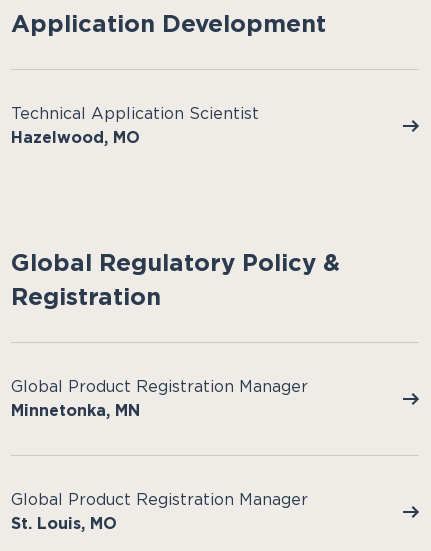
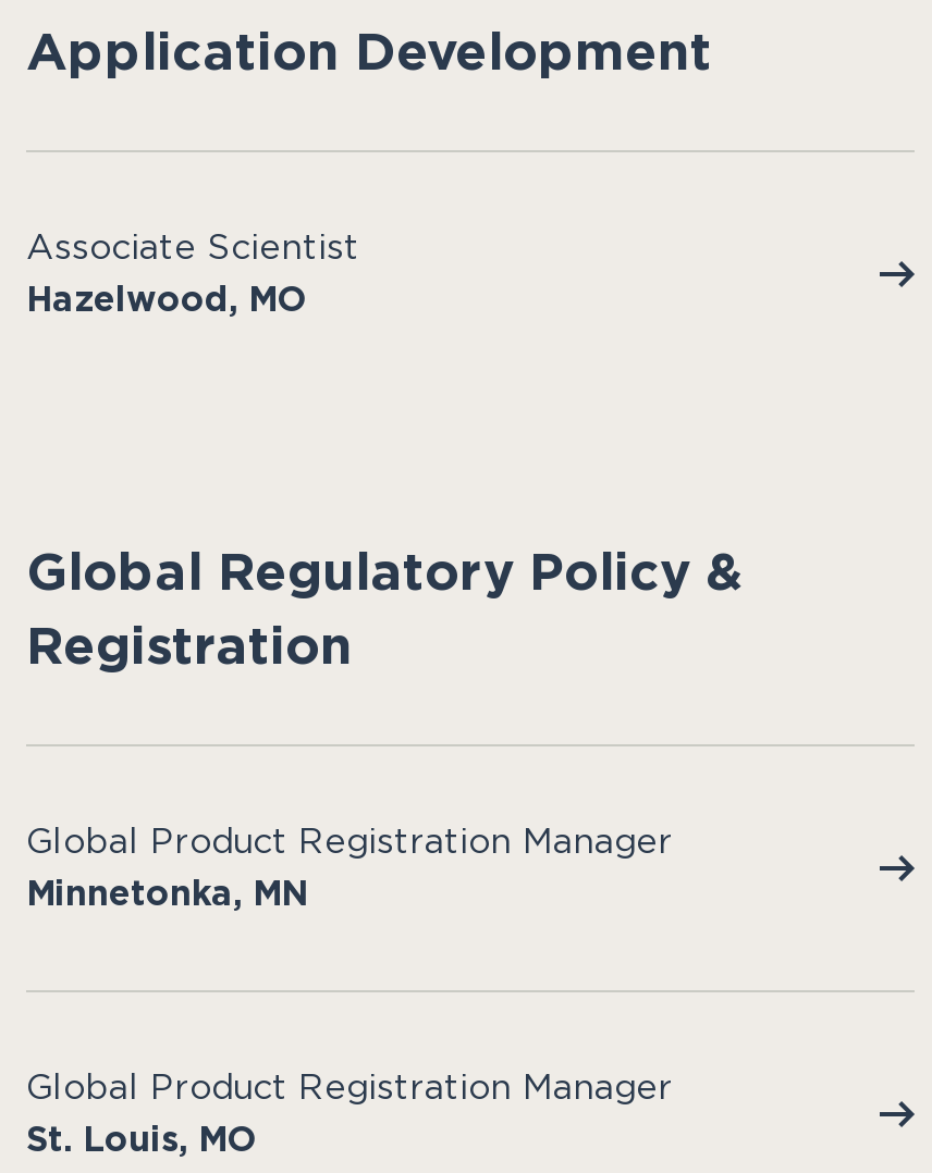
- Technical Application Scientist
+ Associate Scientist
